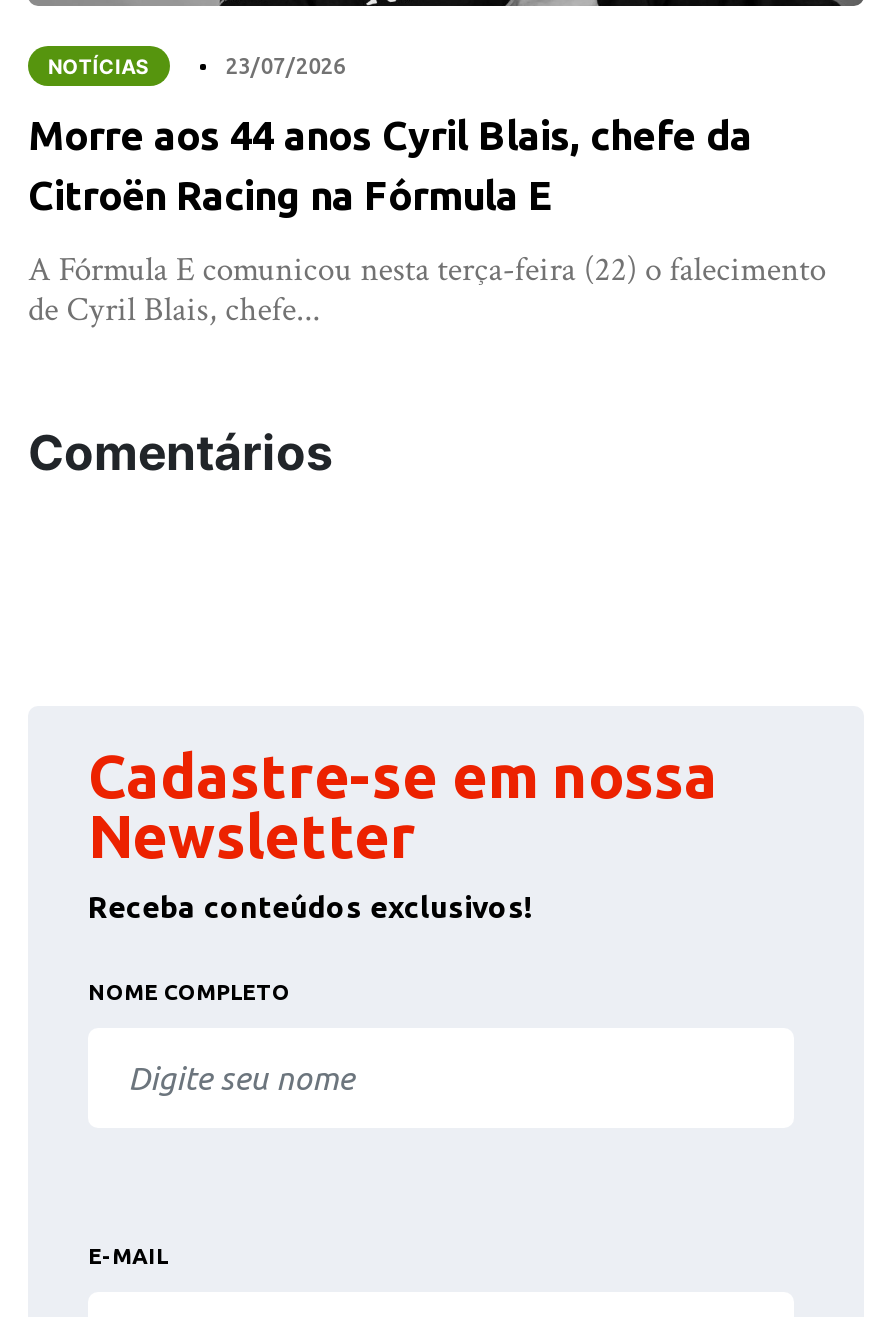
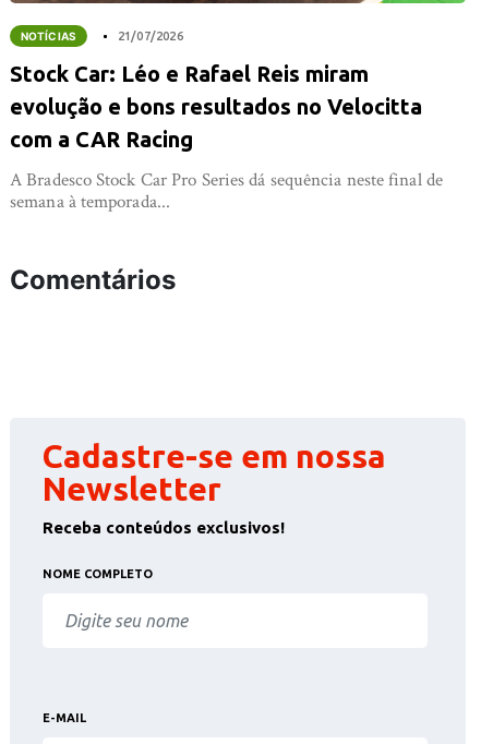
- 23/07/2026
+ 21/07/2026

- Morre aos 44 anos Cyril Blais, chefe da
- Citroën Racing na Fórmula E
+ Stock Car: Léo e Rafael Reis miram
+ evolução e bons resultados no Velocitta
+ com a CAR Racing

- A Fórmula E comunicou nesta terça-feira (22) o falecimento
- de Cyril Blais, chefe...
+ A Bradesco Stock Car Pro Series dá sequência neste final de
+ semana à temporada...
